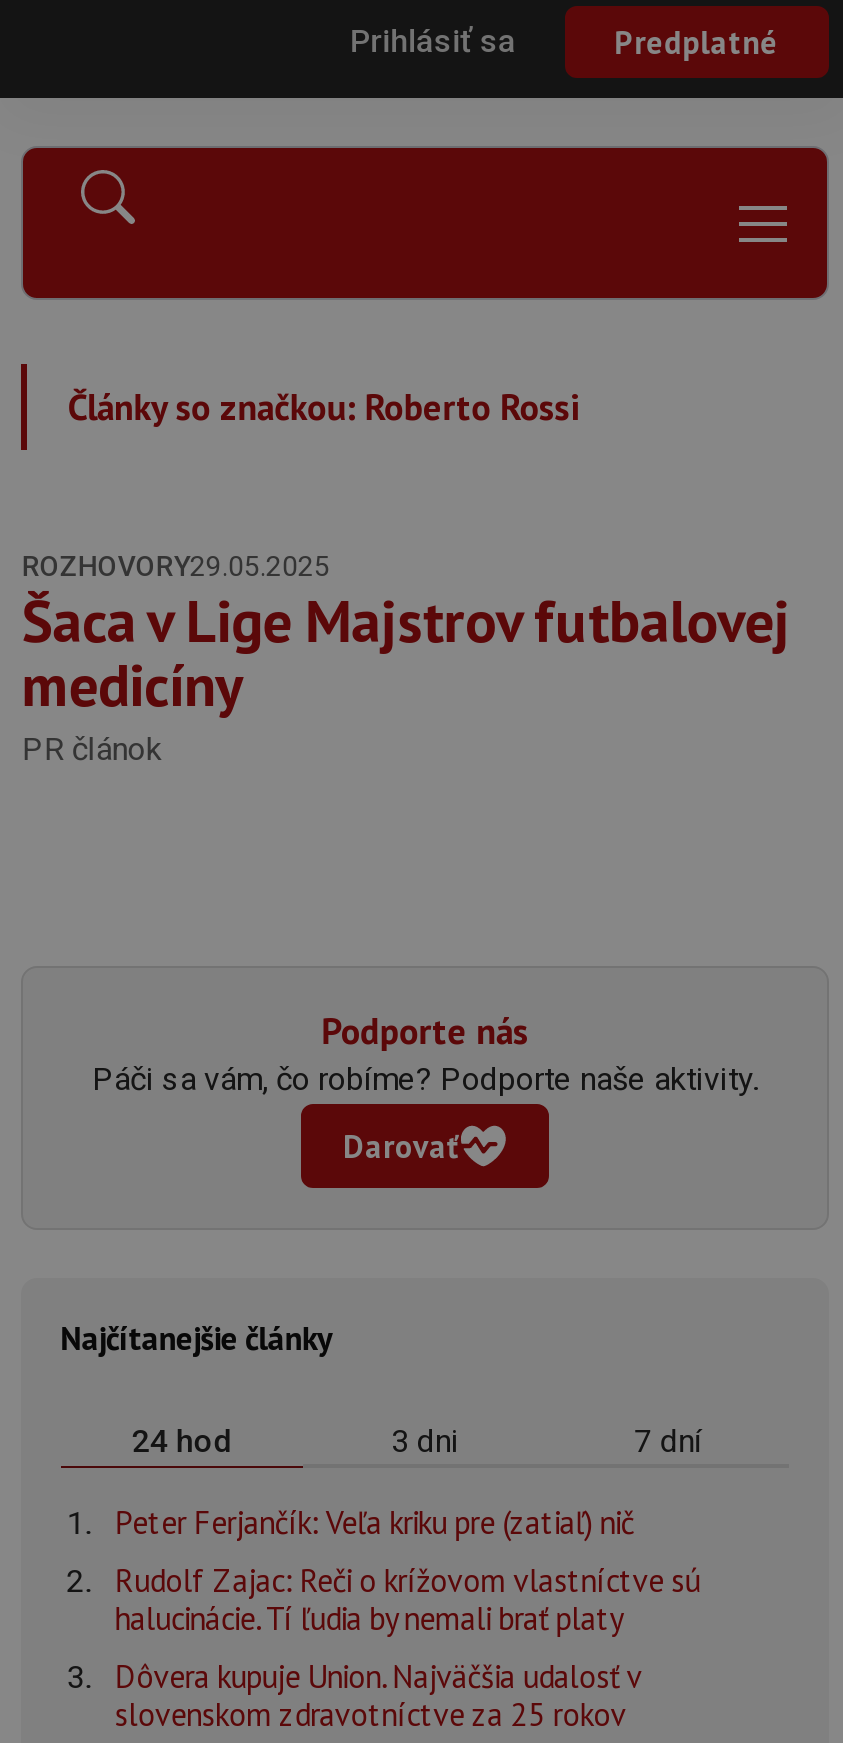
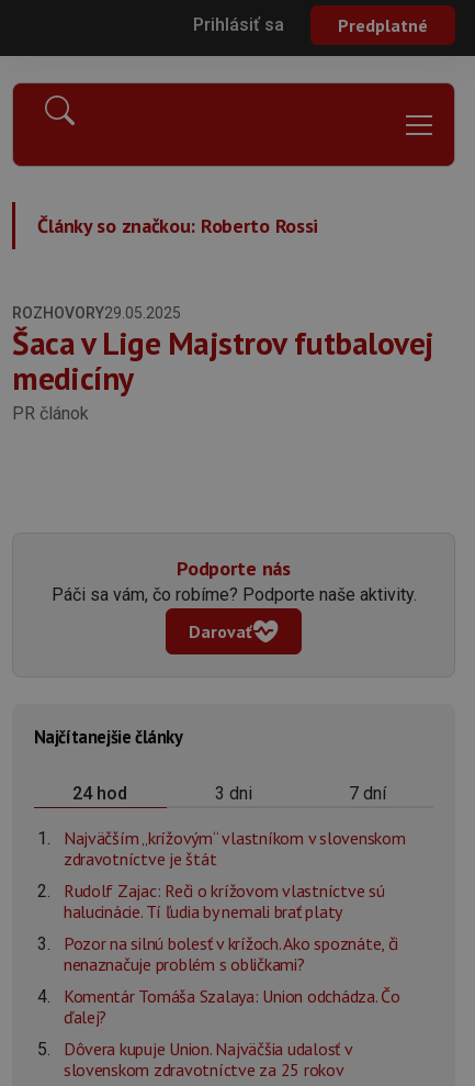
- Peter Ferjančík: Veľa kriku pre (zatiaľ) nič
+ Najväčším „krížovým“ vlastníkom v slovenskom
+ zdravotníctve je štát

+ Pozor na silnú bolesť v krížoch. Ako spoznáte, či
+ nenaznačuje problém s obličkami?
+ Komentár Tomáša Szalaya: Union odchádza. Čo
+ ďalej?
